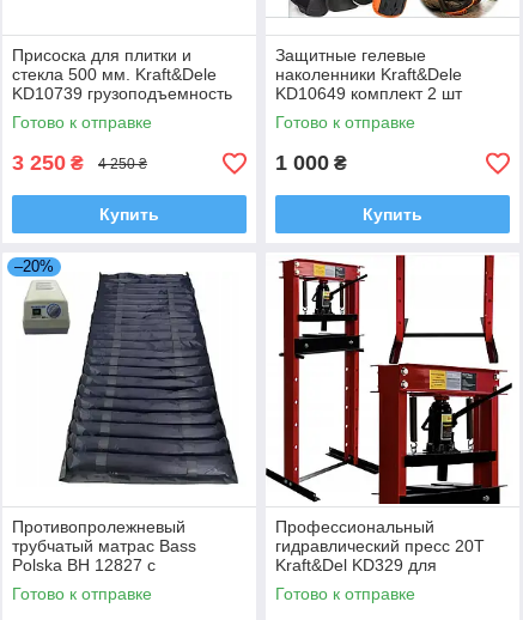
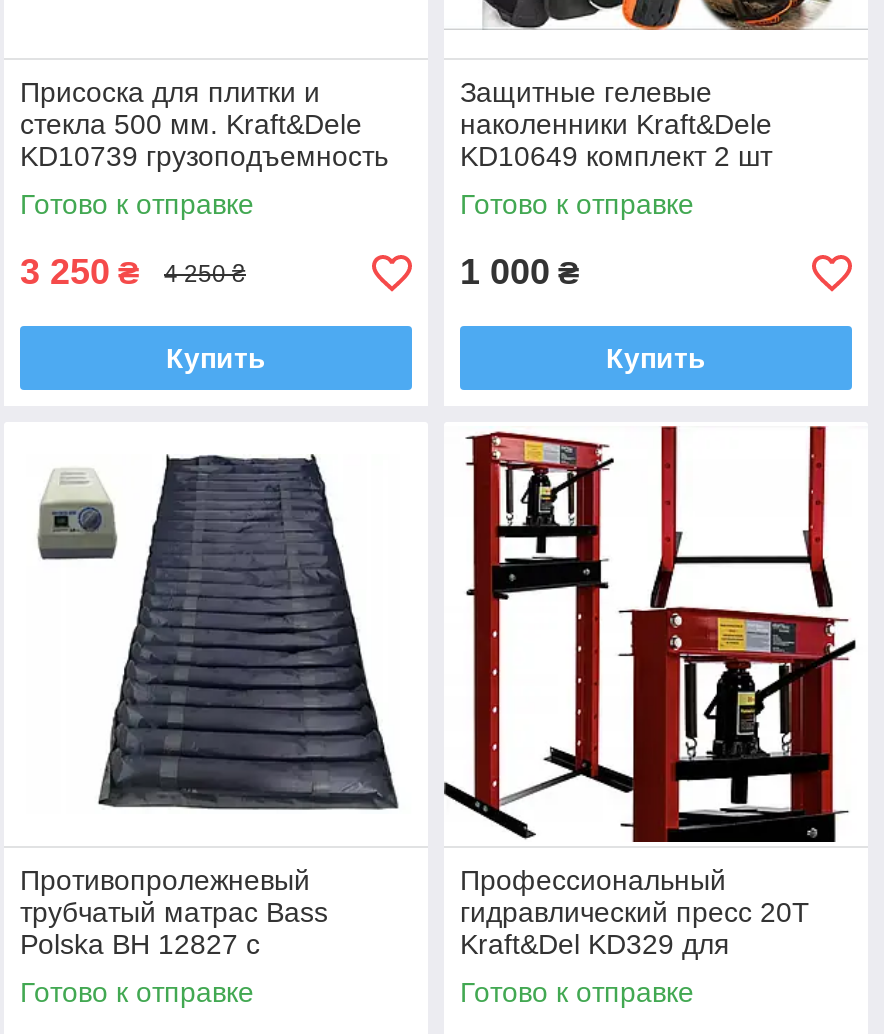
- –20%
